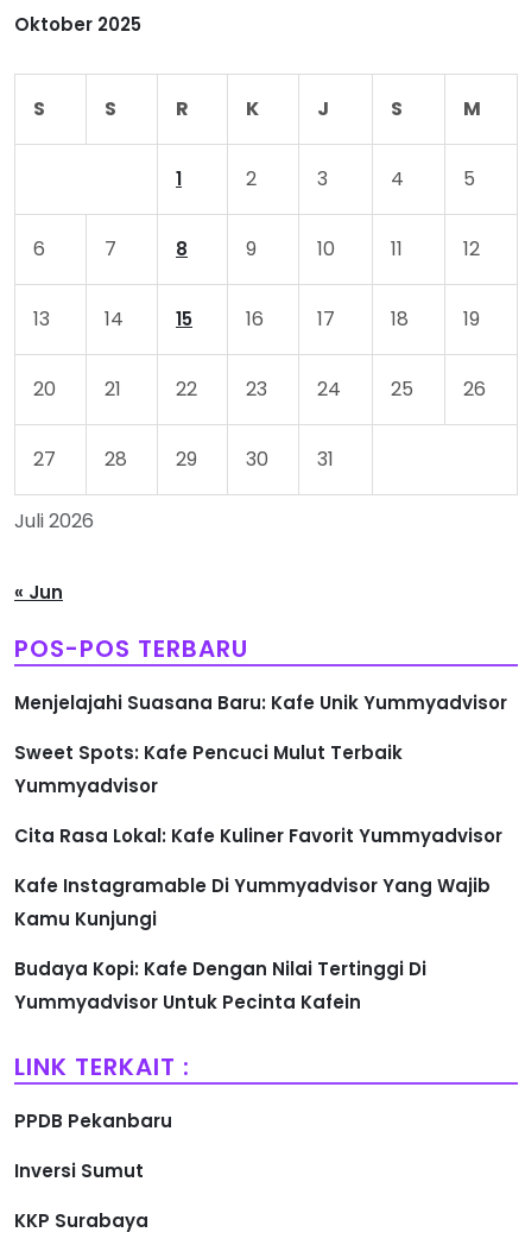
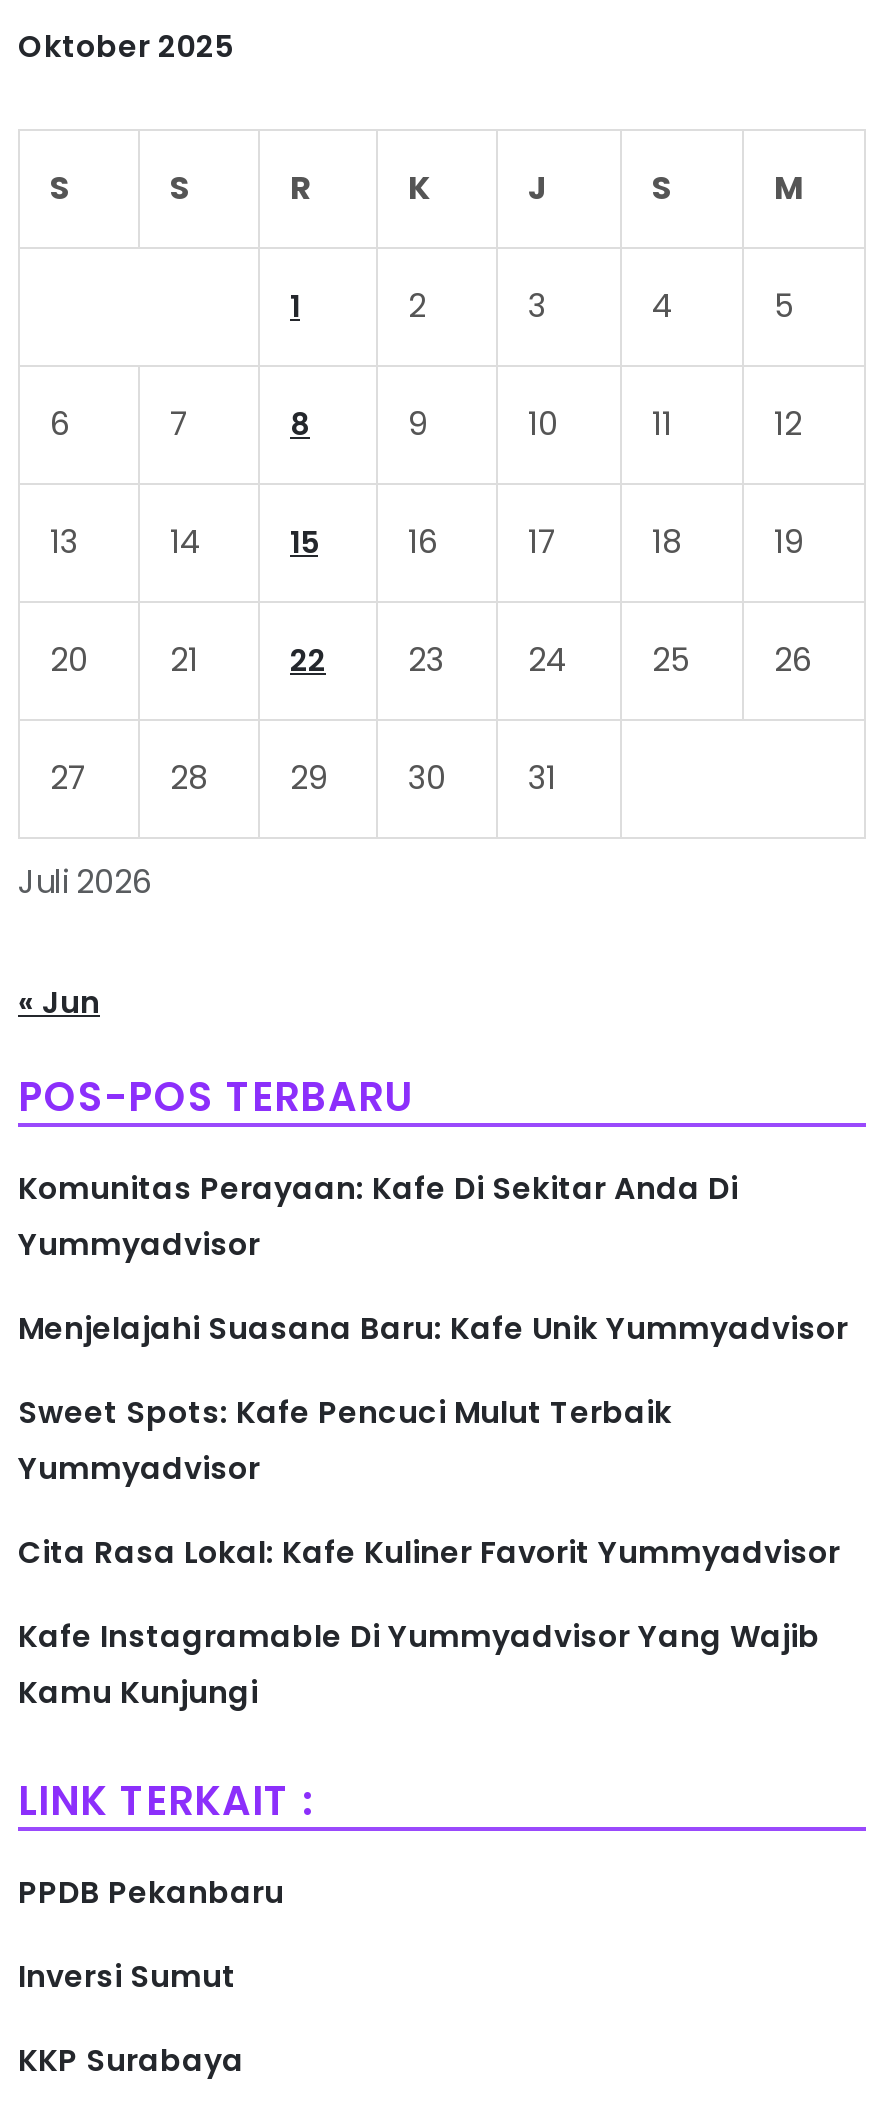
+ Komunitas Perayaan: Kafe Di Sekitar Anda Di
+ Yummyadvisor

moved down: Menjelajahi Suasana Baru: Kafe Unik Yummyadvisor | Sweet Spots: Kafe Pencuci Mulut Terbaik | Yummyadvisor | Cita Rasa Lokal: Kafe Kuliner Favorit Yummyadvisor | Kafe Instagramable Di Yummyadvisor Yang Wajib | Kamu Kunjungi

- Budaya Kopi: Kafe Dengan Nilai Tertinggi Di
- Yummyadvisor Untuk Pecinta Kafein
